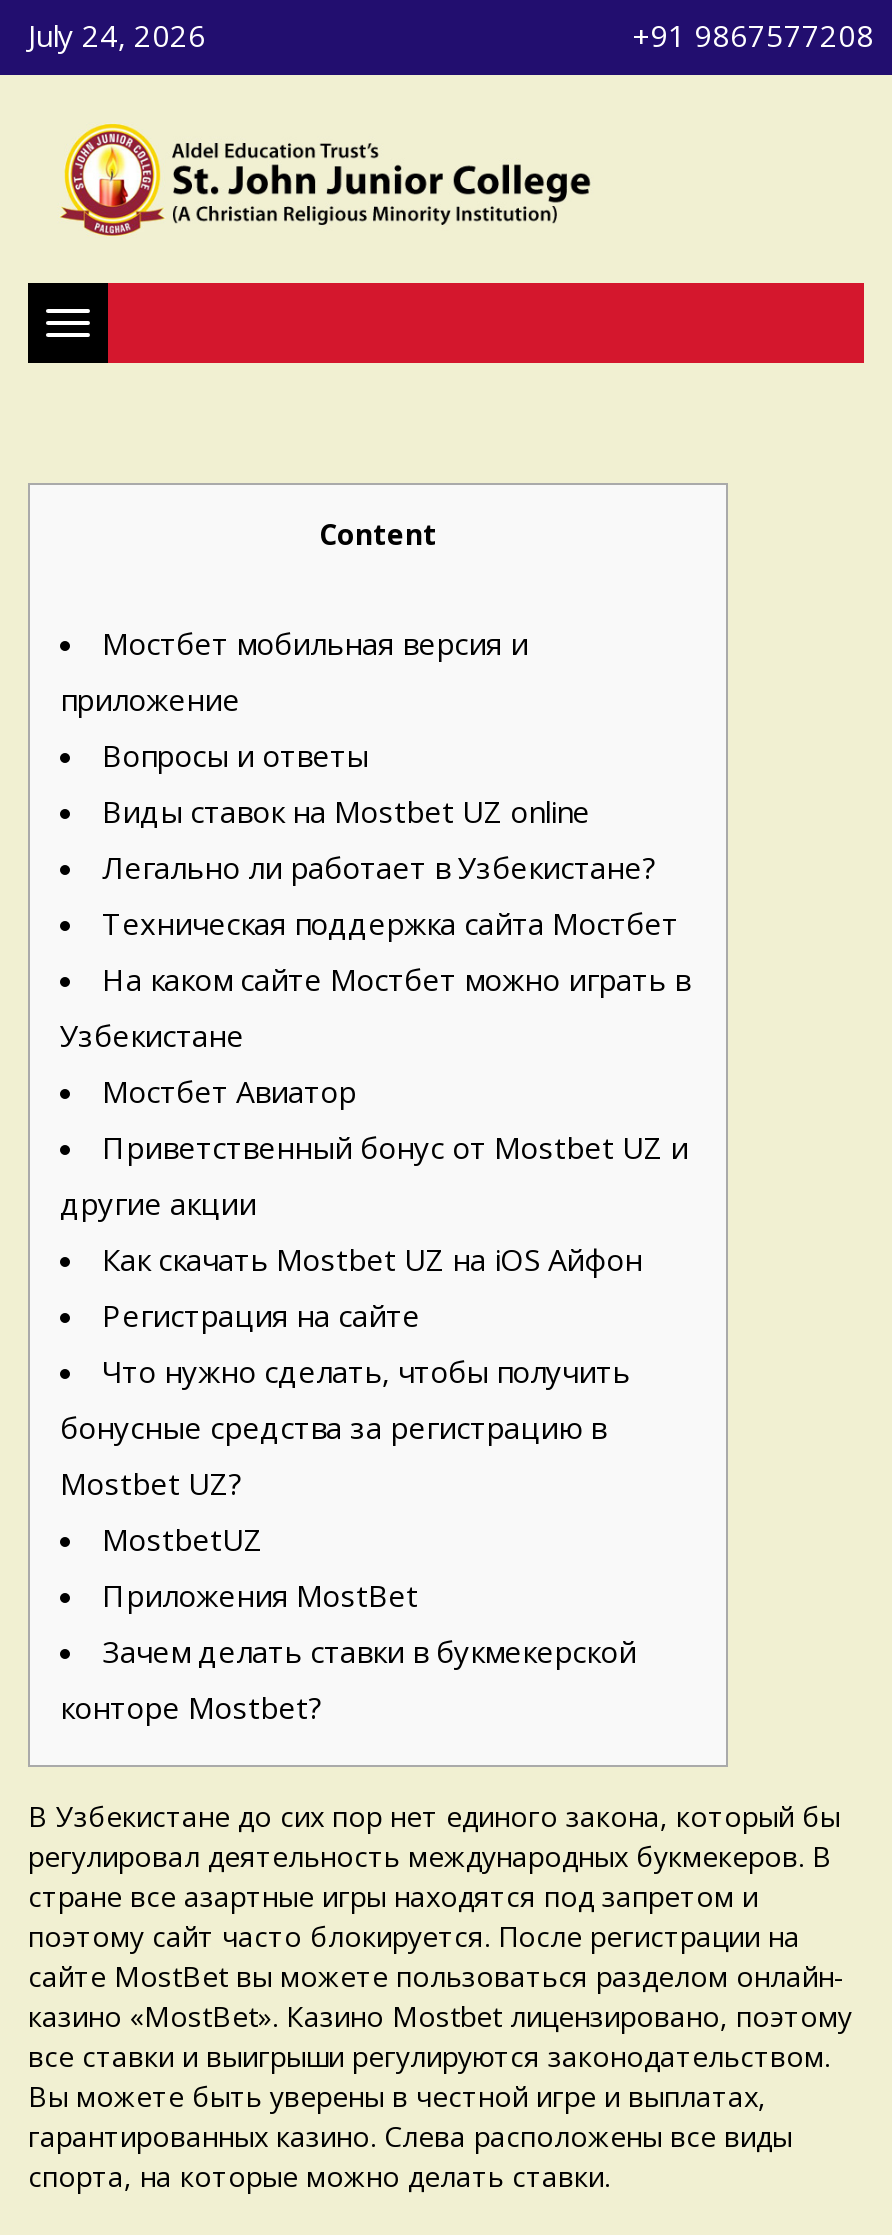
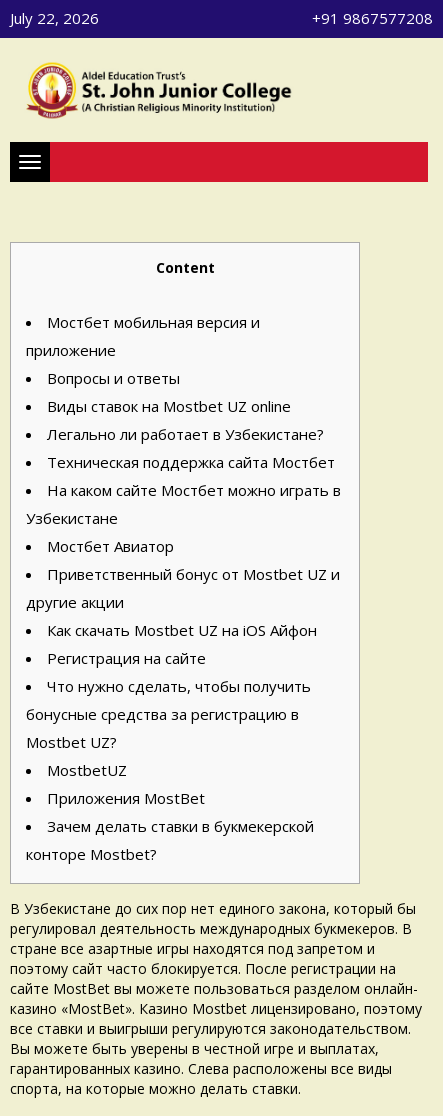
- July 24, 2026
+ July 22, 2026
